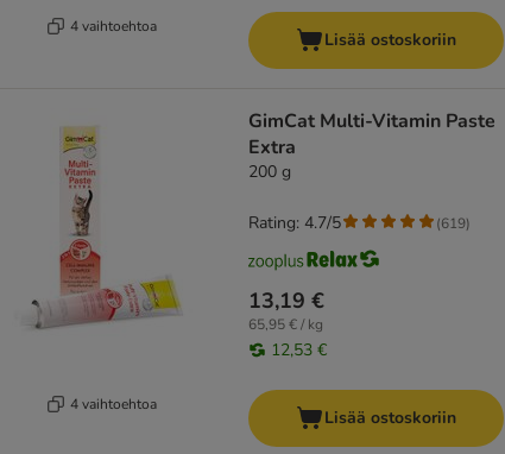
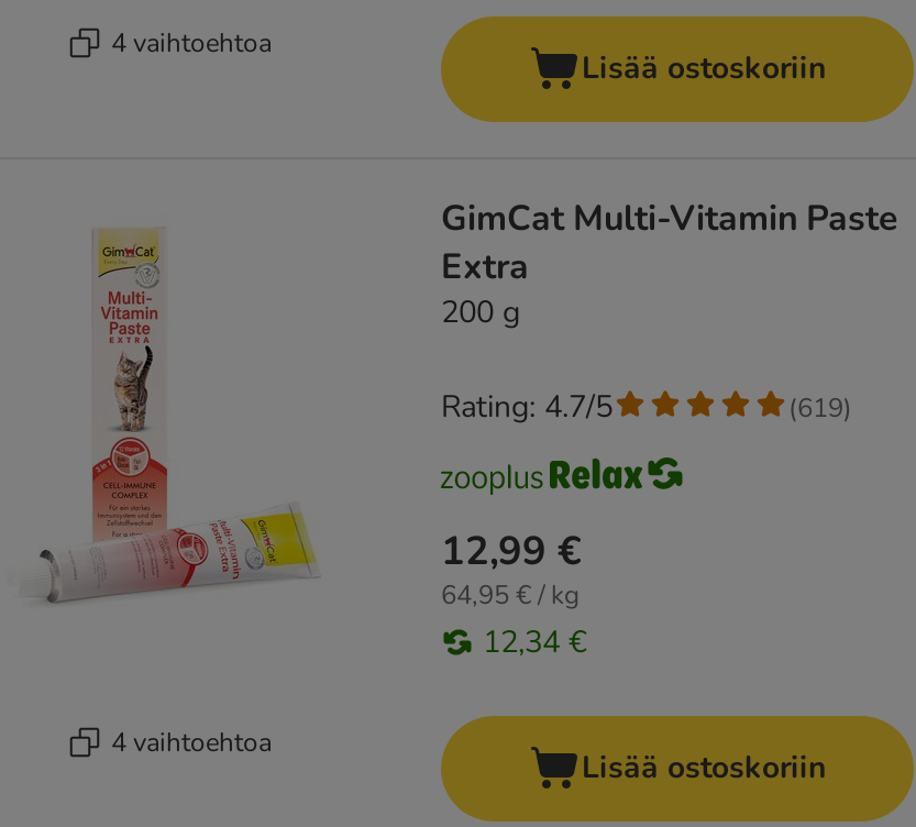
- 13,19 €
+ 12,99 €

- 65,95 € / kg
+ 64,95 € / kg

- 12,53 €
+ 12,34 €
